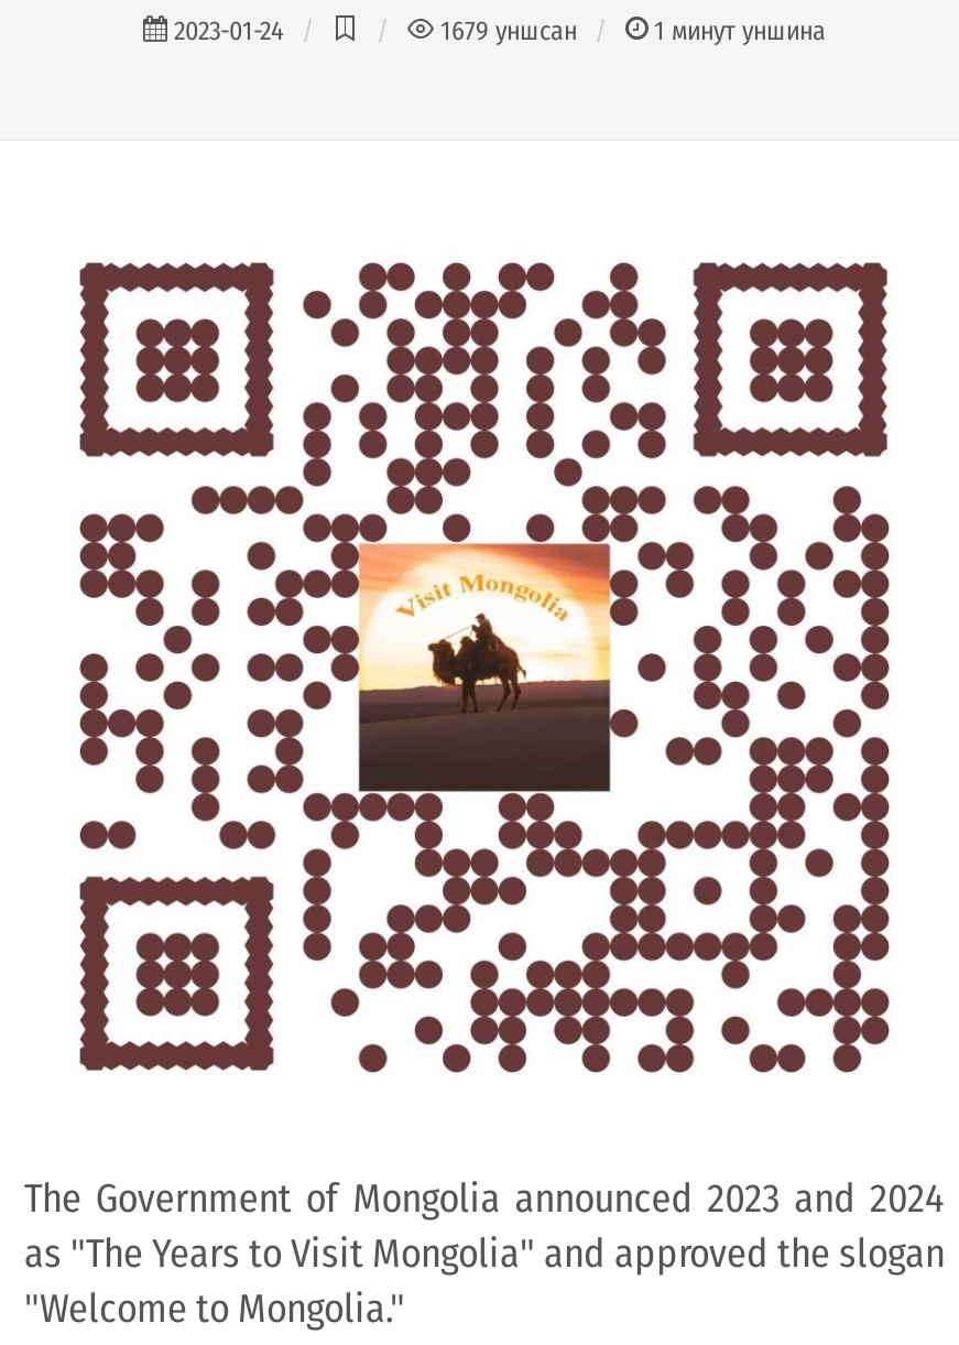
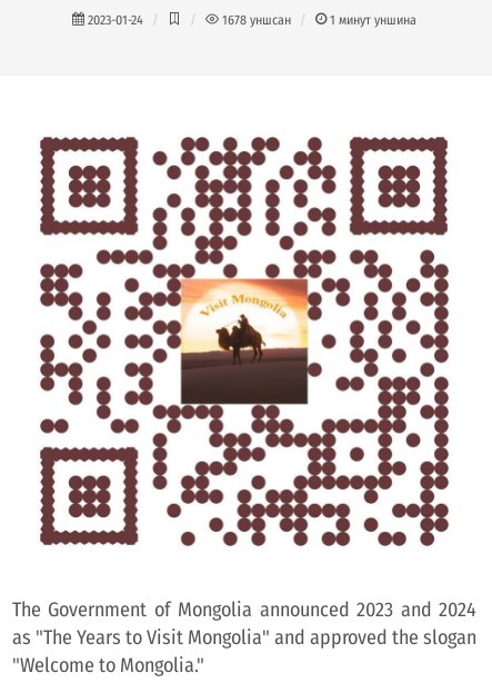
- 1679 уншсан
+ 1678 уншсан
